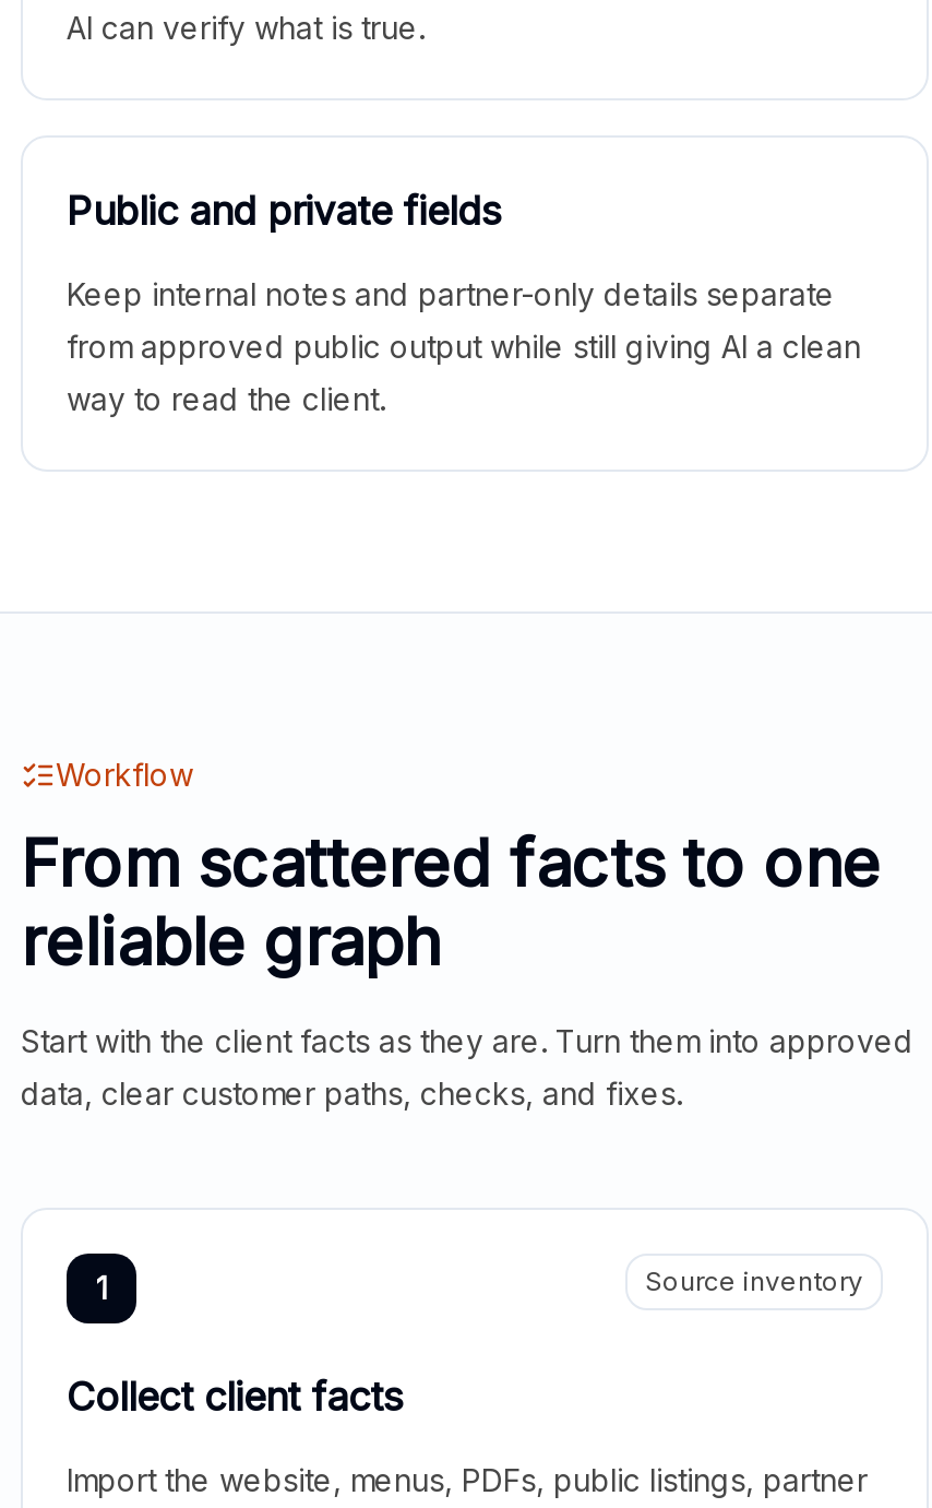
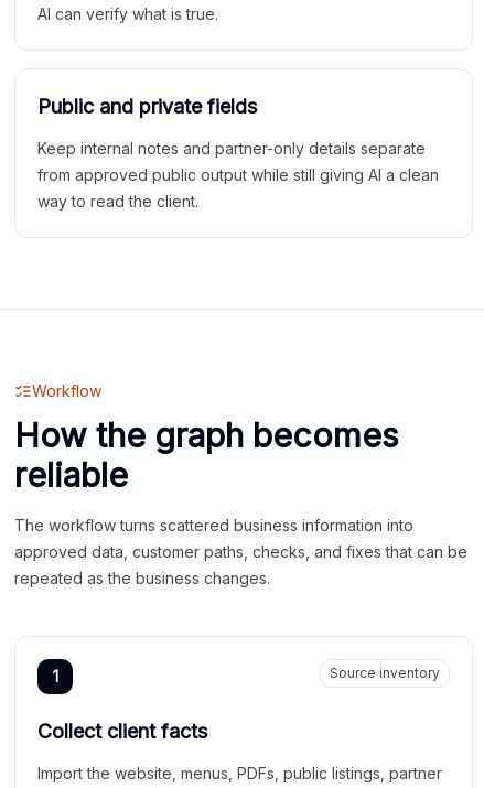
- From scattered facts to one
- reliable graph
+ How the graph becomes
+ reliable

- Start with the client facts as they are. Turn them into approved
- data, clear customer paths, checks, and fixes.
+ The workflow turns scattered business information into
+ approved data, customer paths, checks, and fixes that can be
+ repeated as the business changes.
